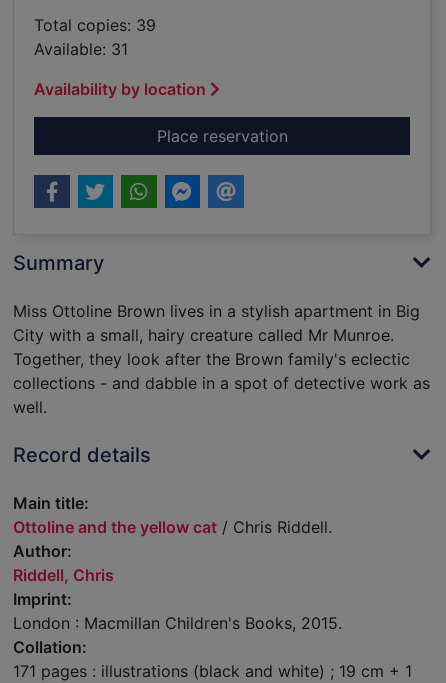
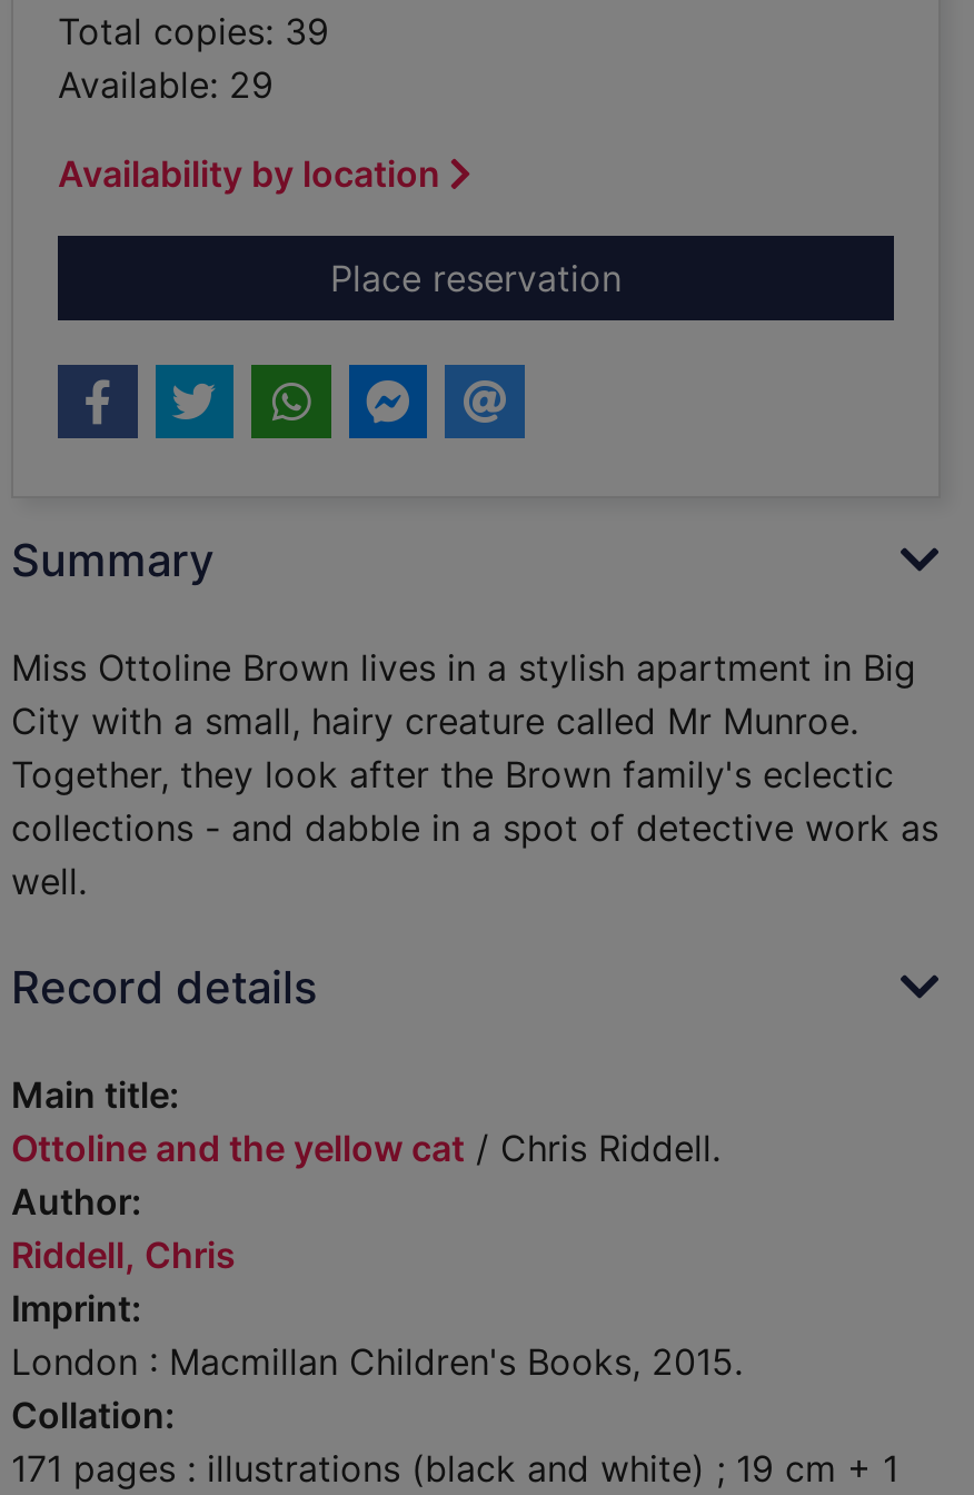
- Available: 31
+ Available: 29
